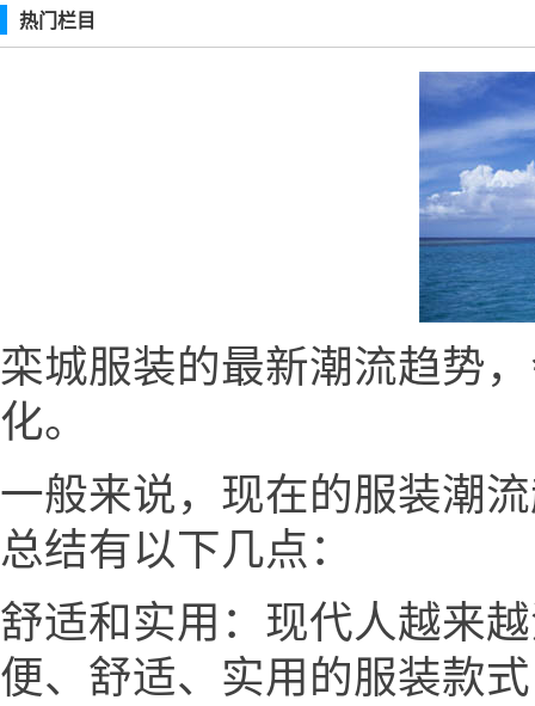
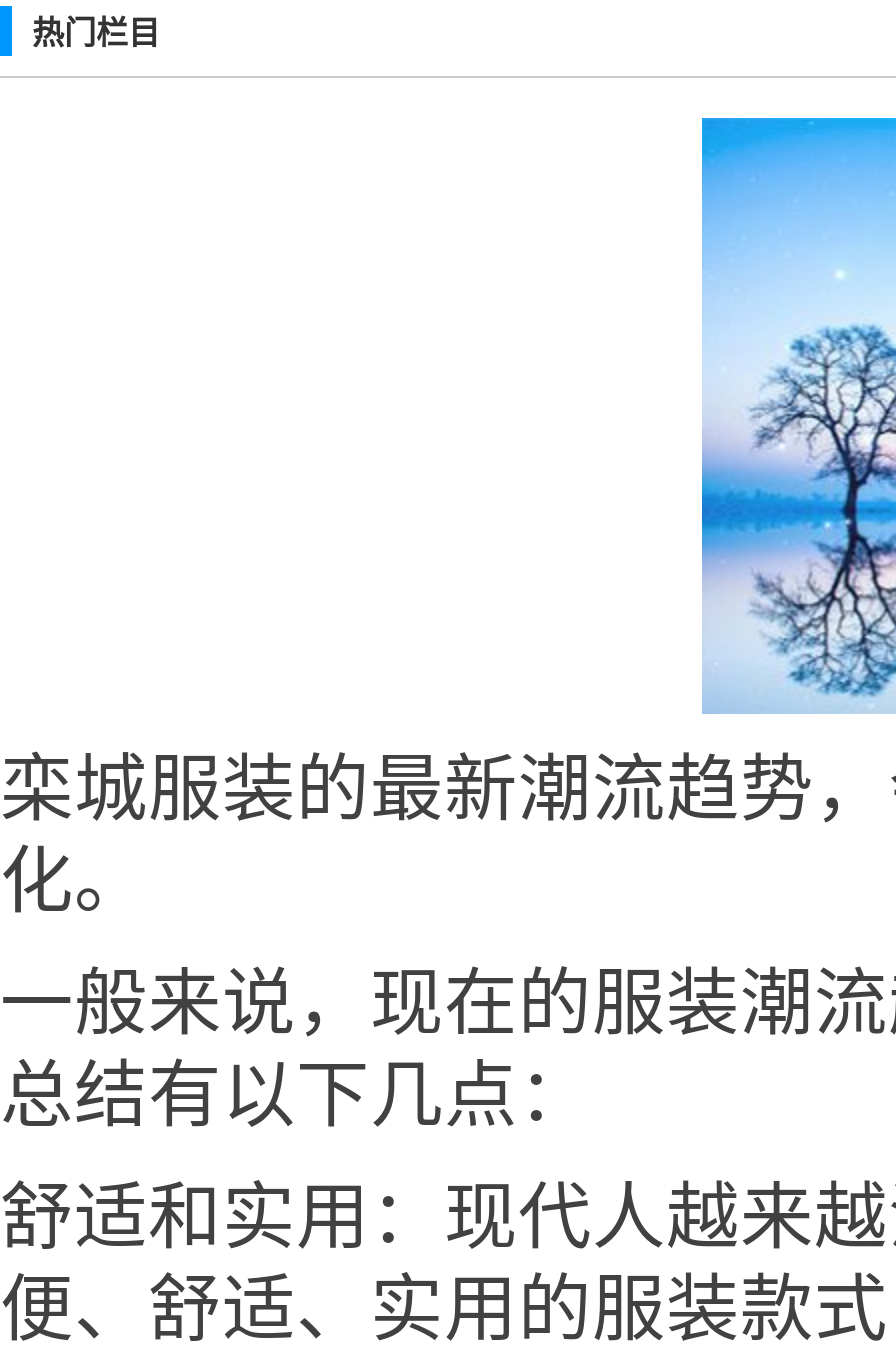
- [image]
+ [image]
